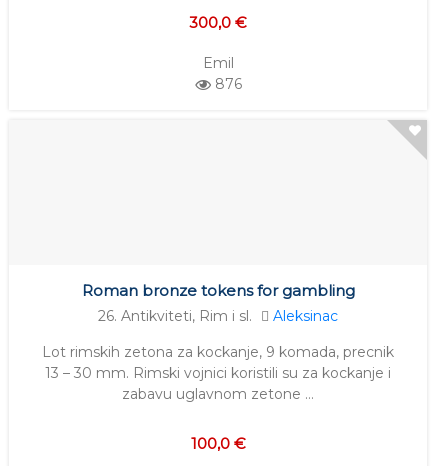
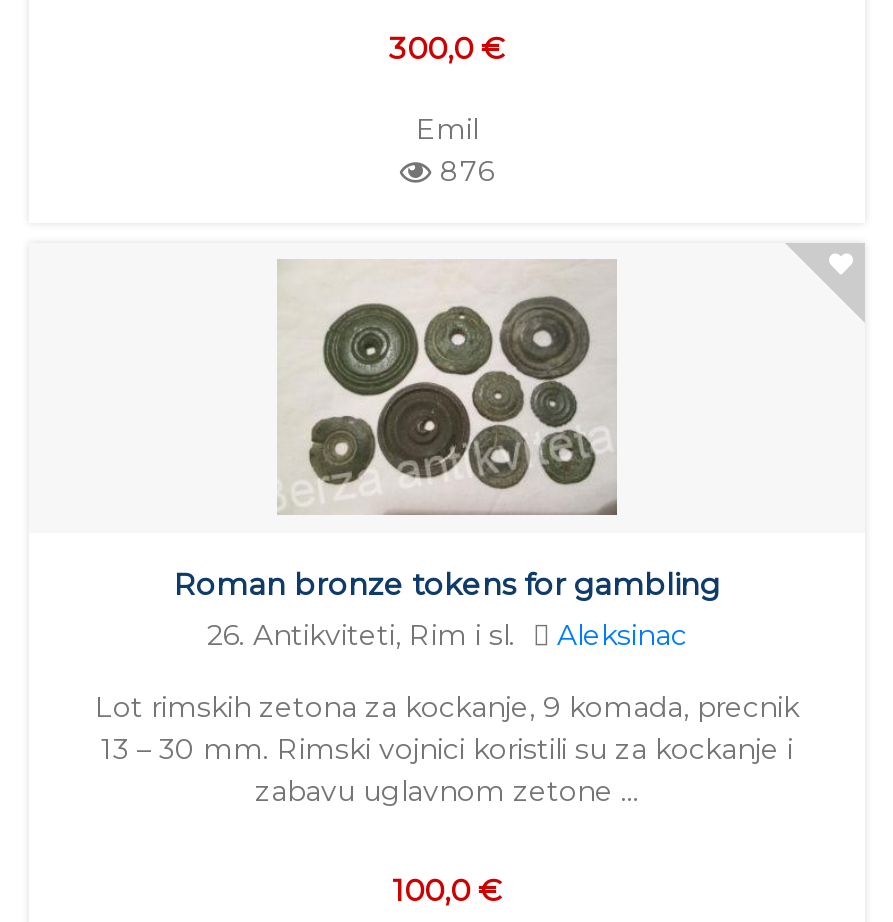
+ [image]
